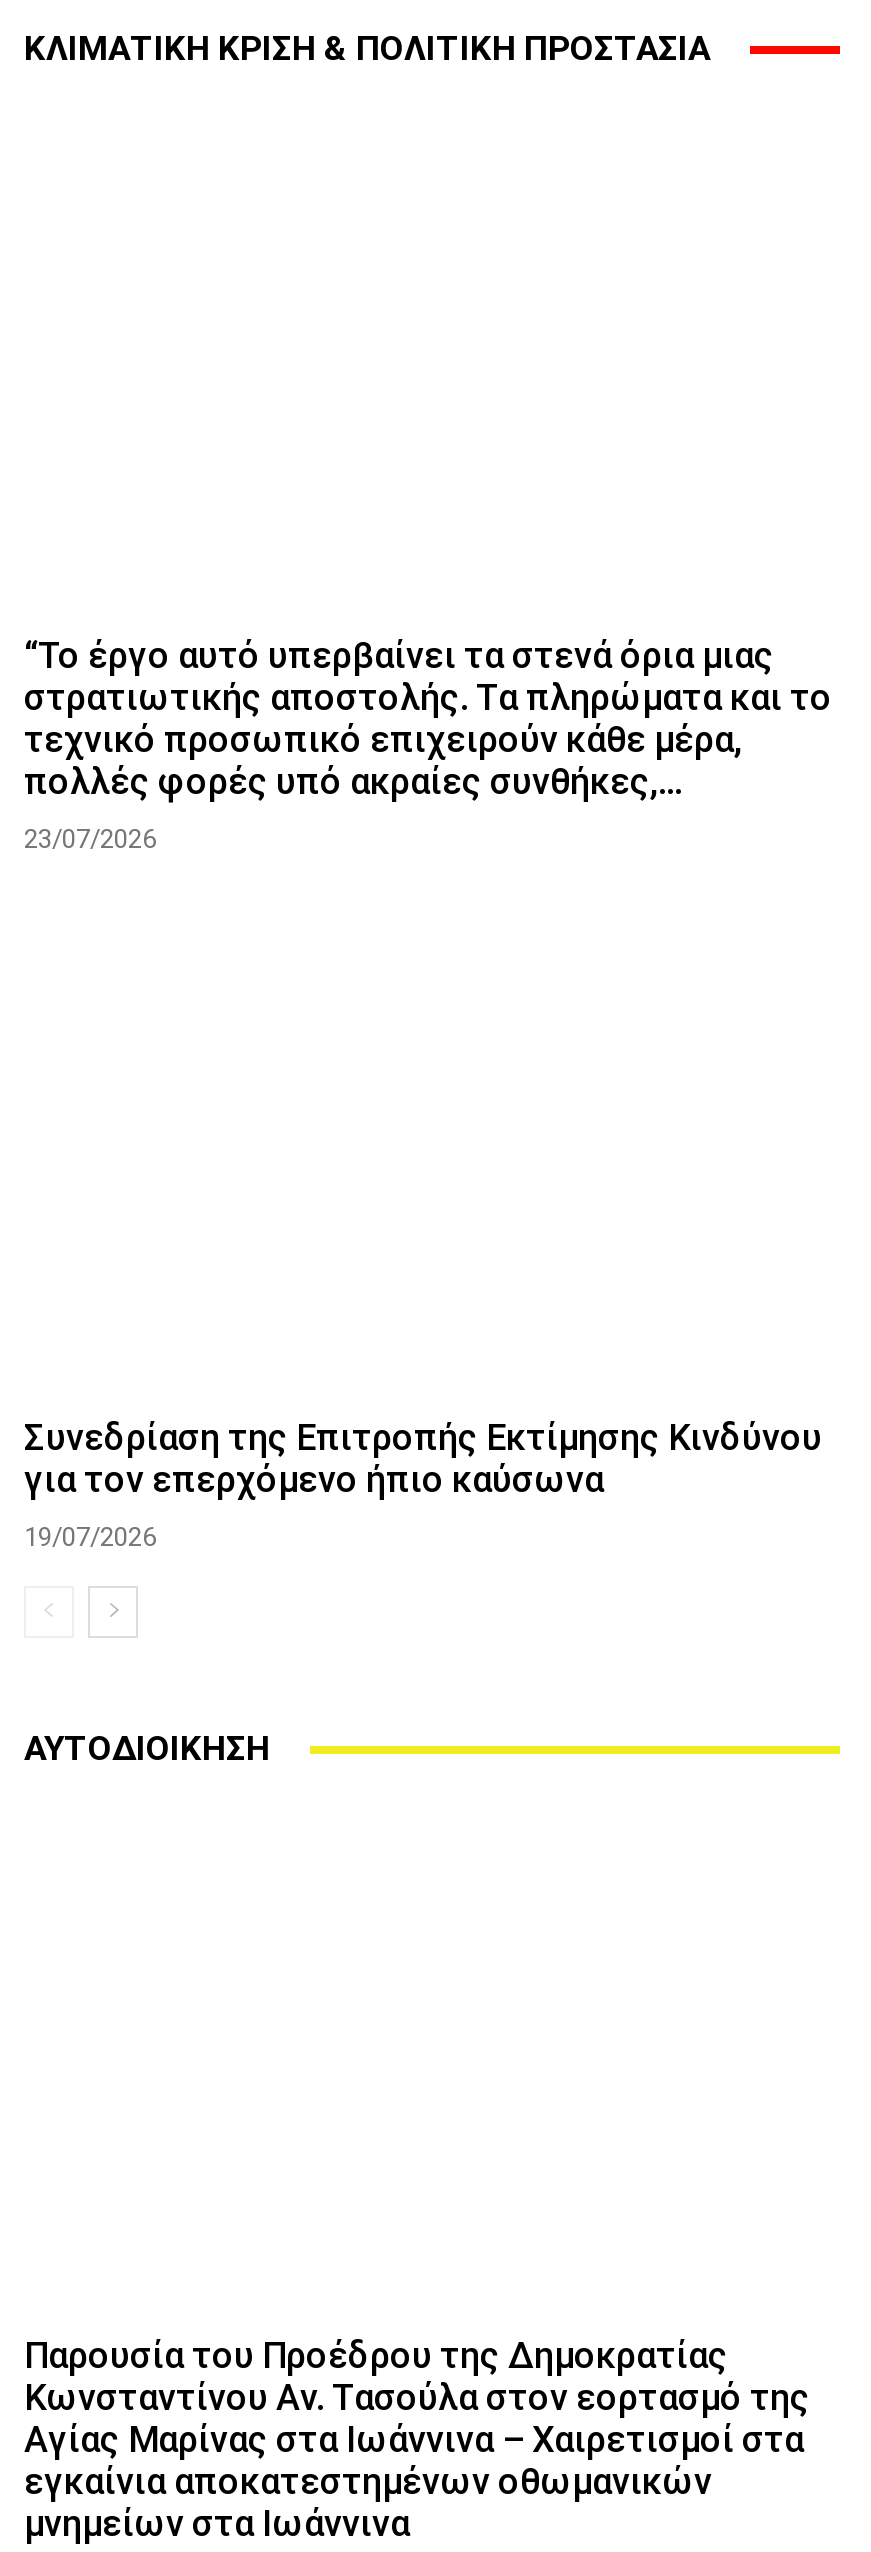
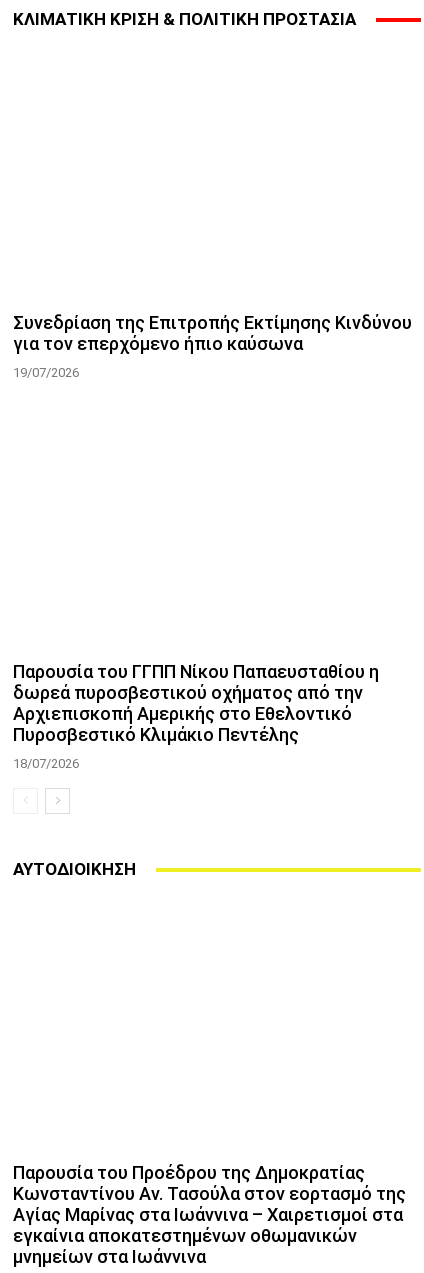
- “Το έργο αυτό υπερβαίνει τα στενά όρια μιας
- στρατιωτικής αποστολής. Τα πληρώματα και το
- τεχνικό προσωπικό επιχειρούν κάθε μέρα,
- πολλές φορές υπό ακραίες συνθήκες,...
- 23/07/2026

moved up: Συνεδρίαση της Επιτροπής Εκτίμησης Κινδύνου | για τον επερχόμενο ήπιο καύσωνα | 19/07/2026

+ Παρουσία του ΓΓΠΠ Νίκου Παπαευσταθίου η
+ δωρεά πυροσβεστικού οχήματος από την
+ Αρχιεπισκοπή Αμερικής στο Εθελοντικό
+ Πυροσβεστικό Κλιμάκιο Πεντέλης
+ 18/07/2026
